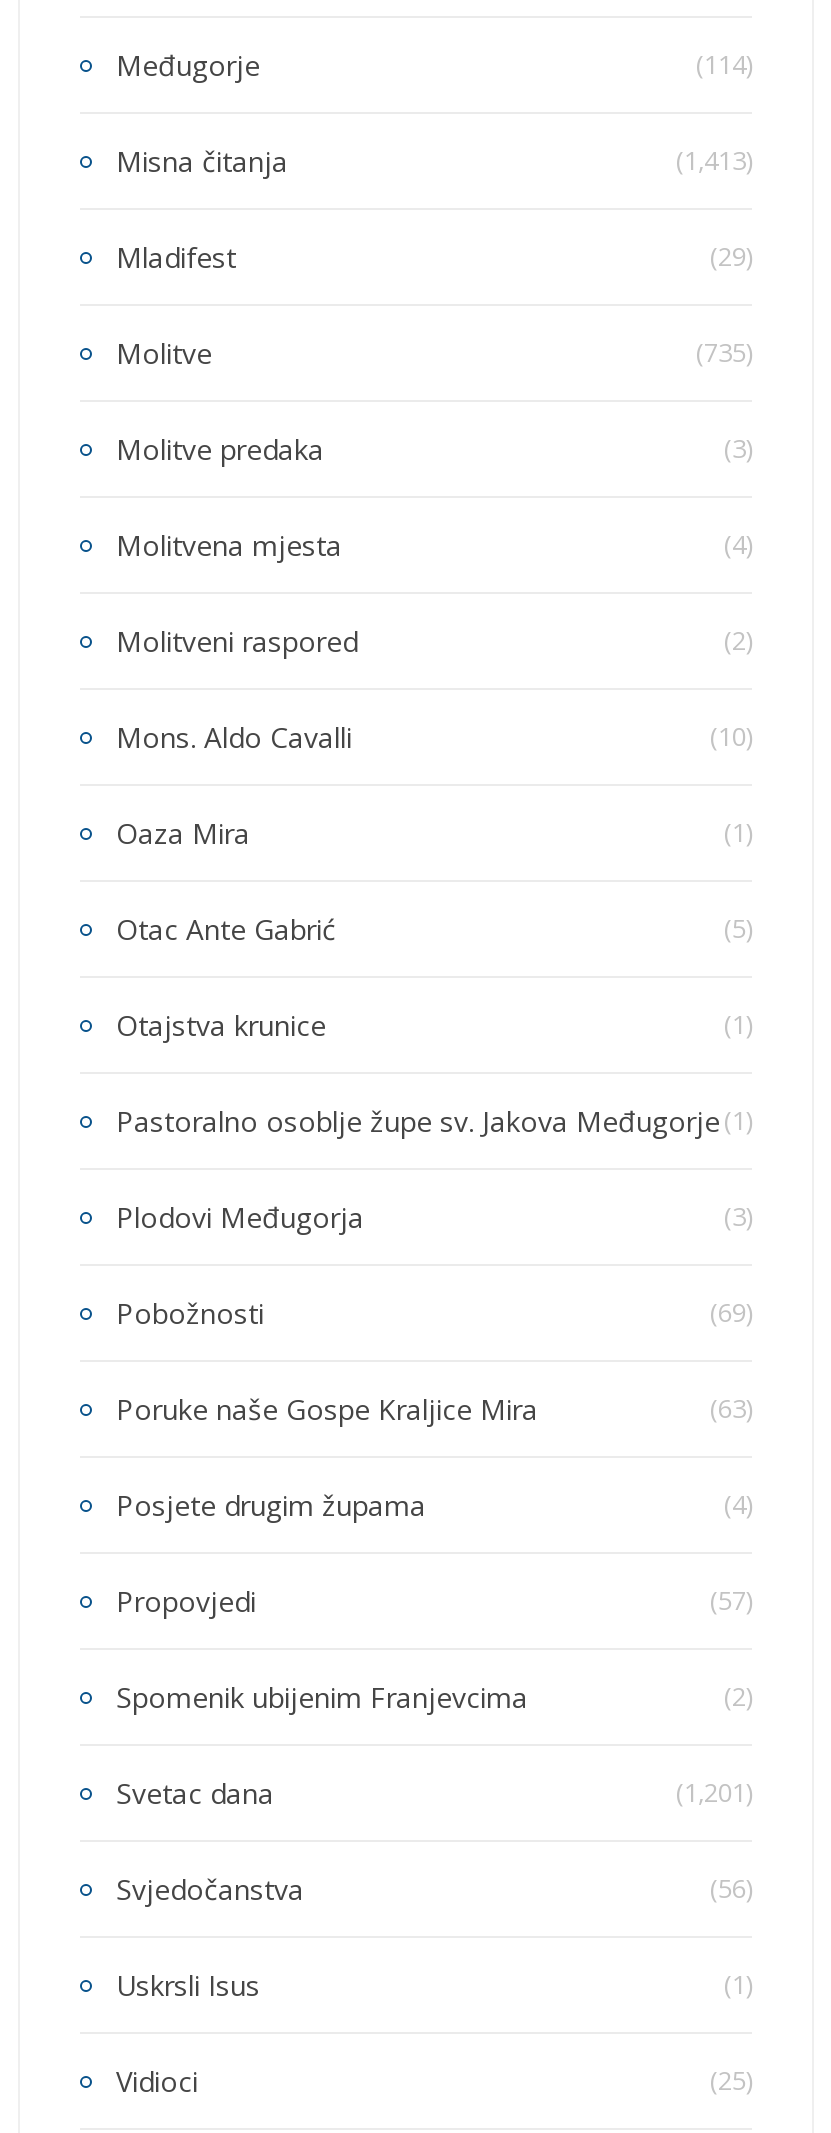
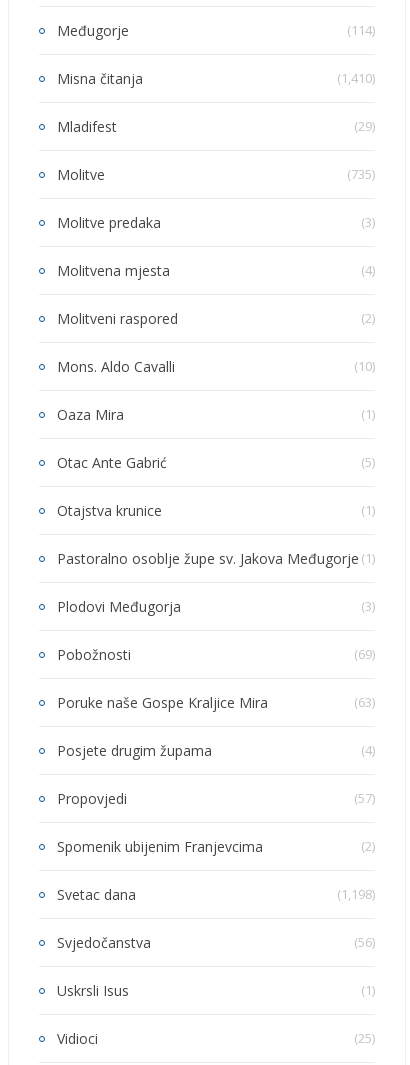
- (1,413)
+ (1,410)

- (1,201)
+ (1,198)
